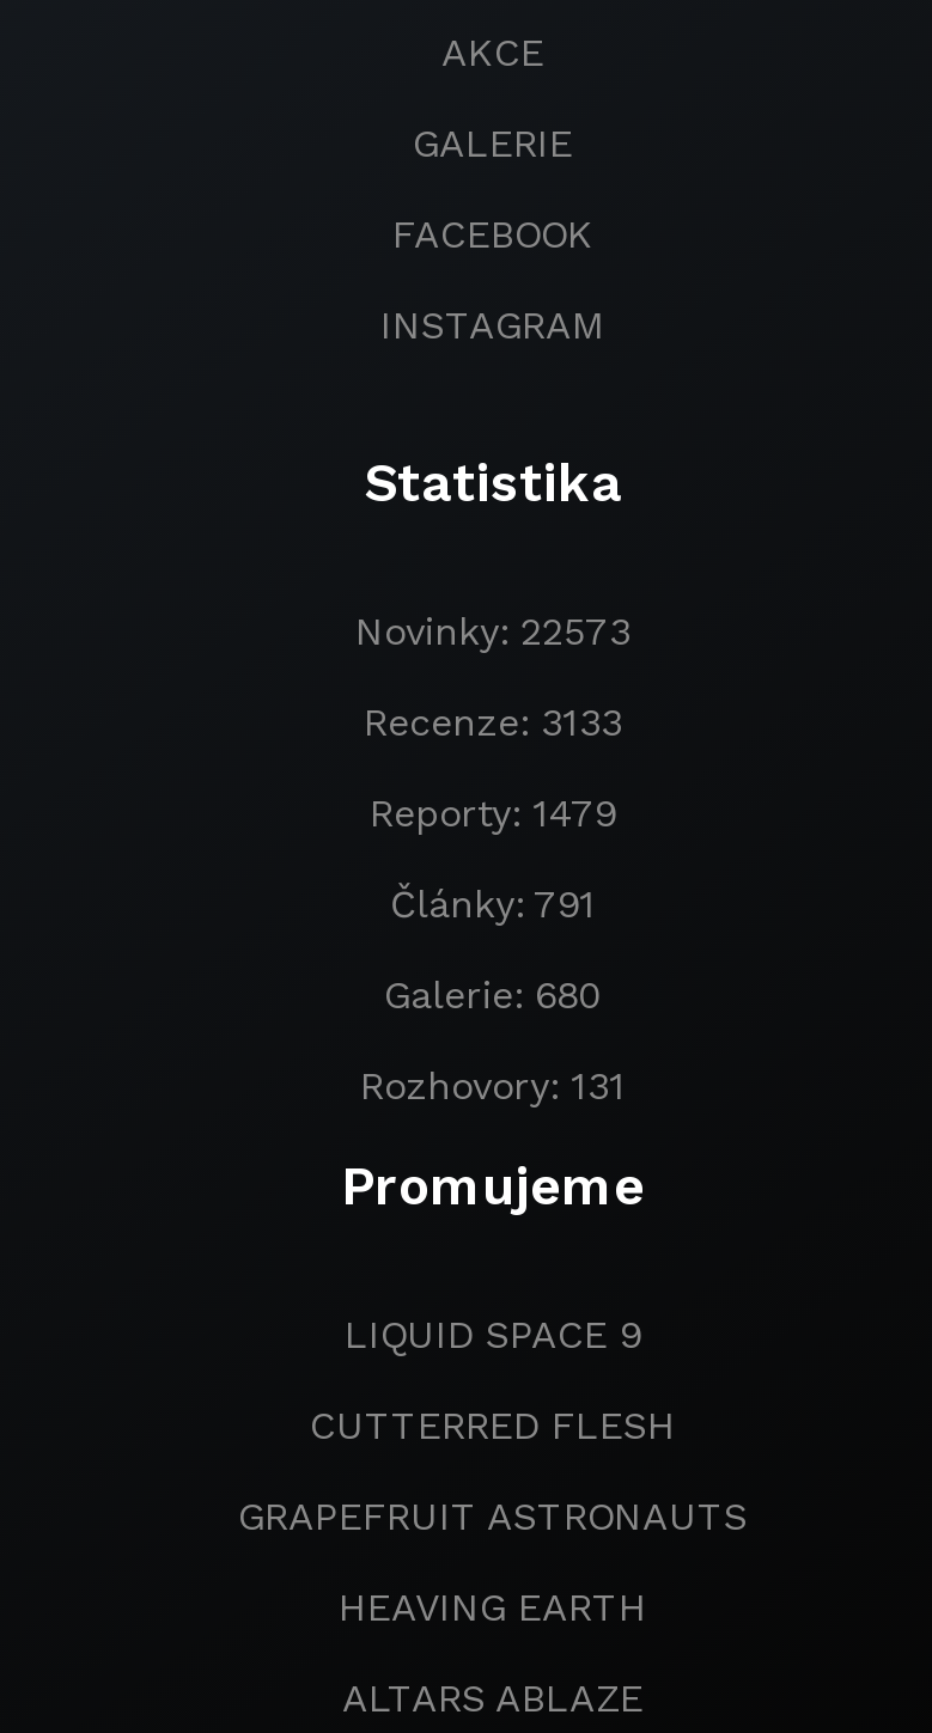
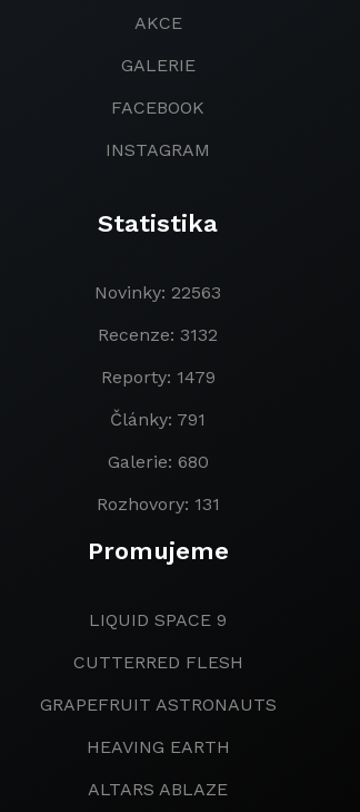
- Novinky: 22573
+ Novinky: 22563

- Recenze: 3133
+ Recenze: 3132
